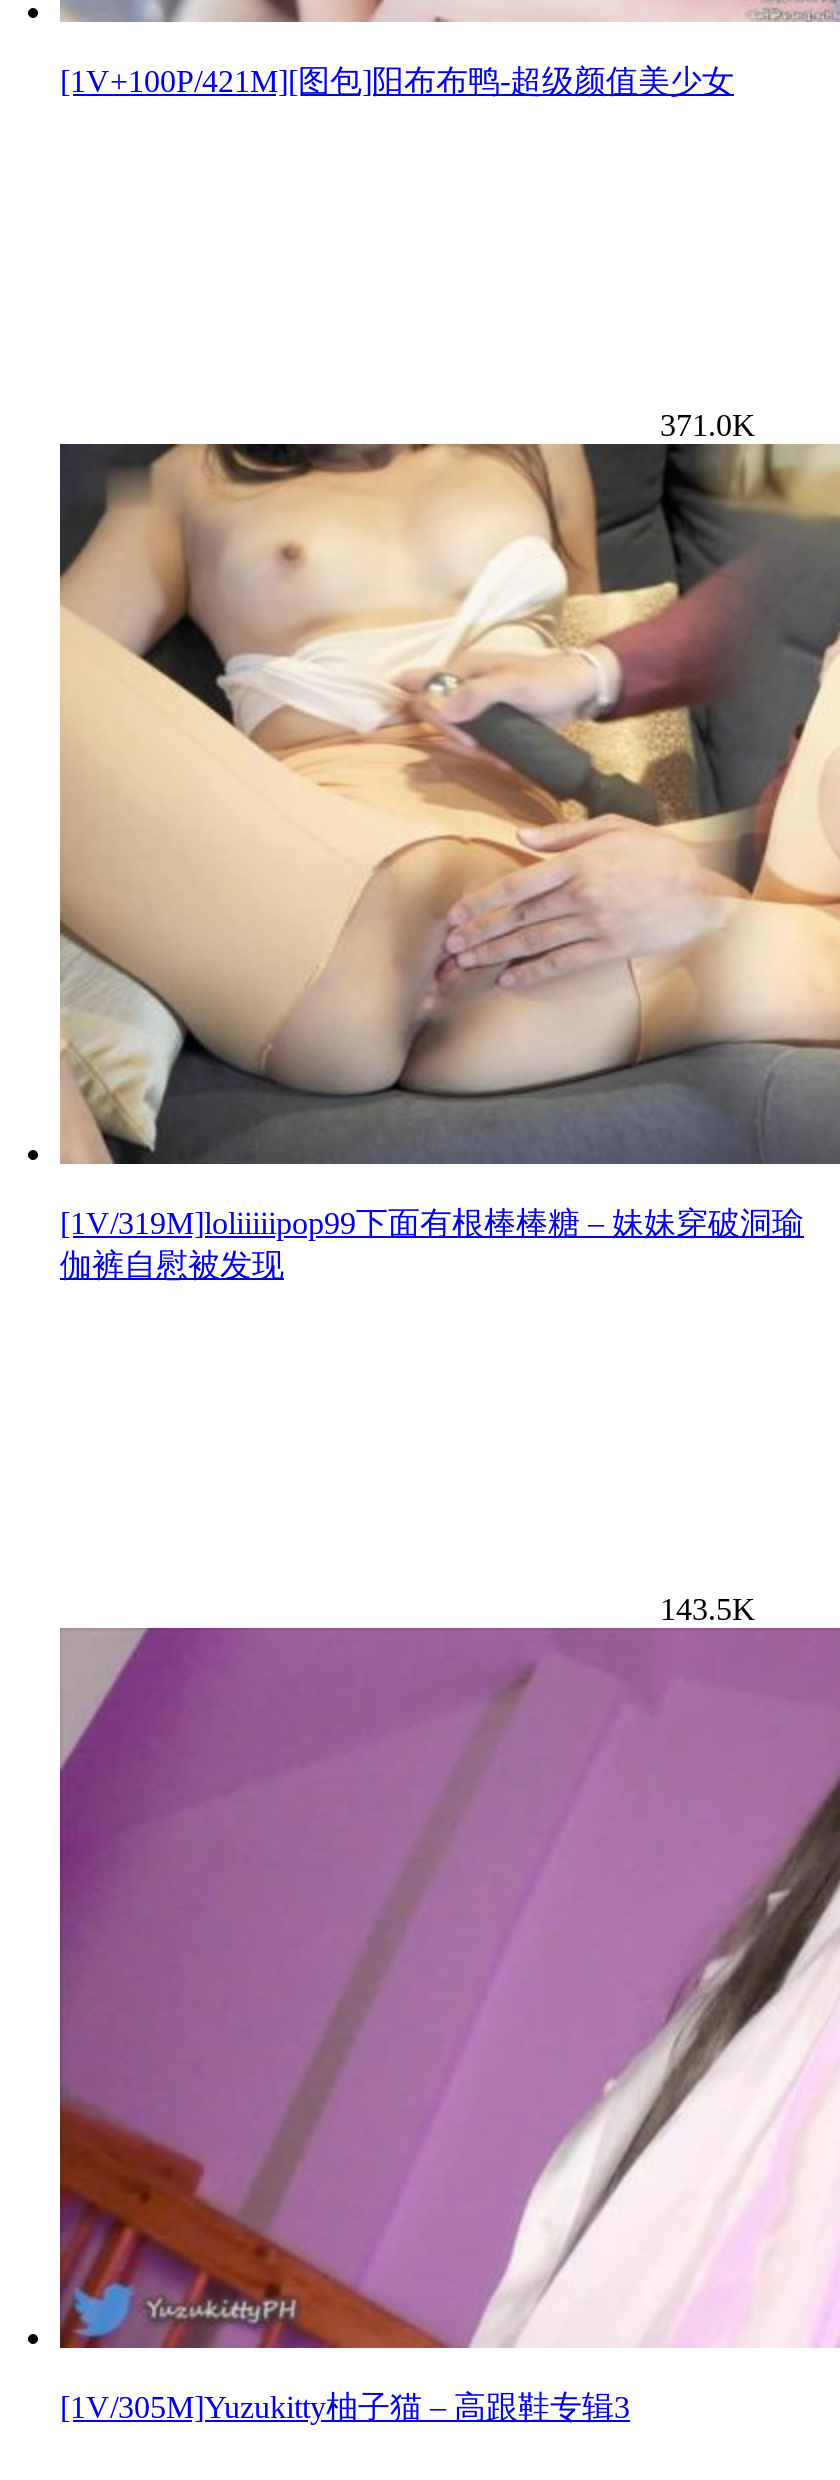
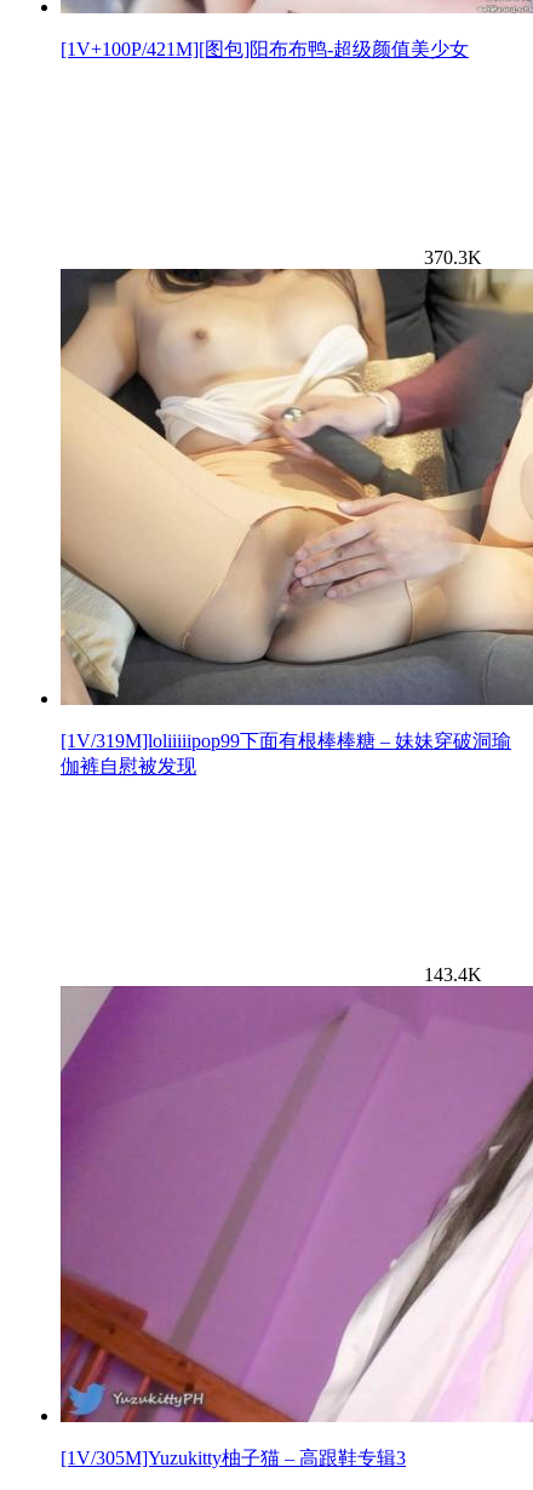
- 371.0K
+ 370.3K

- 143.5K
+ 143.4K
